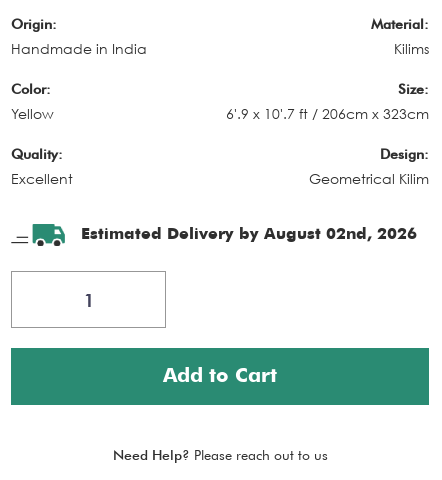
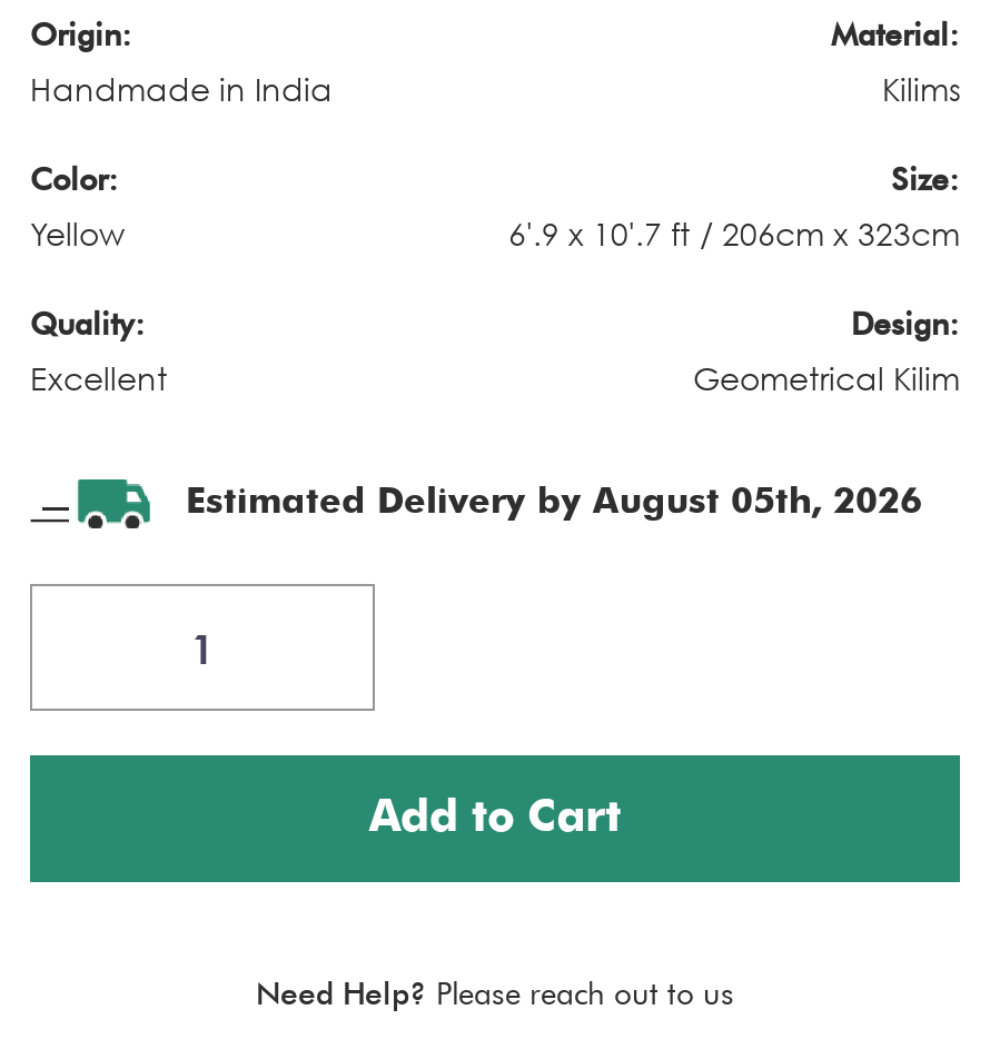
- Estimated Delivery by August 02nd, 2026
+ Estimated Delivery by August 05th, 2026
